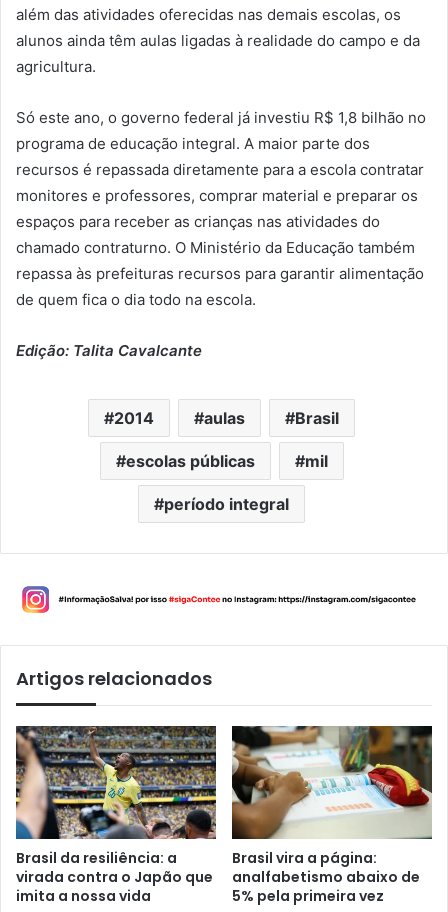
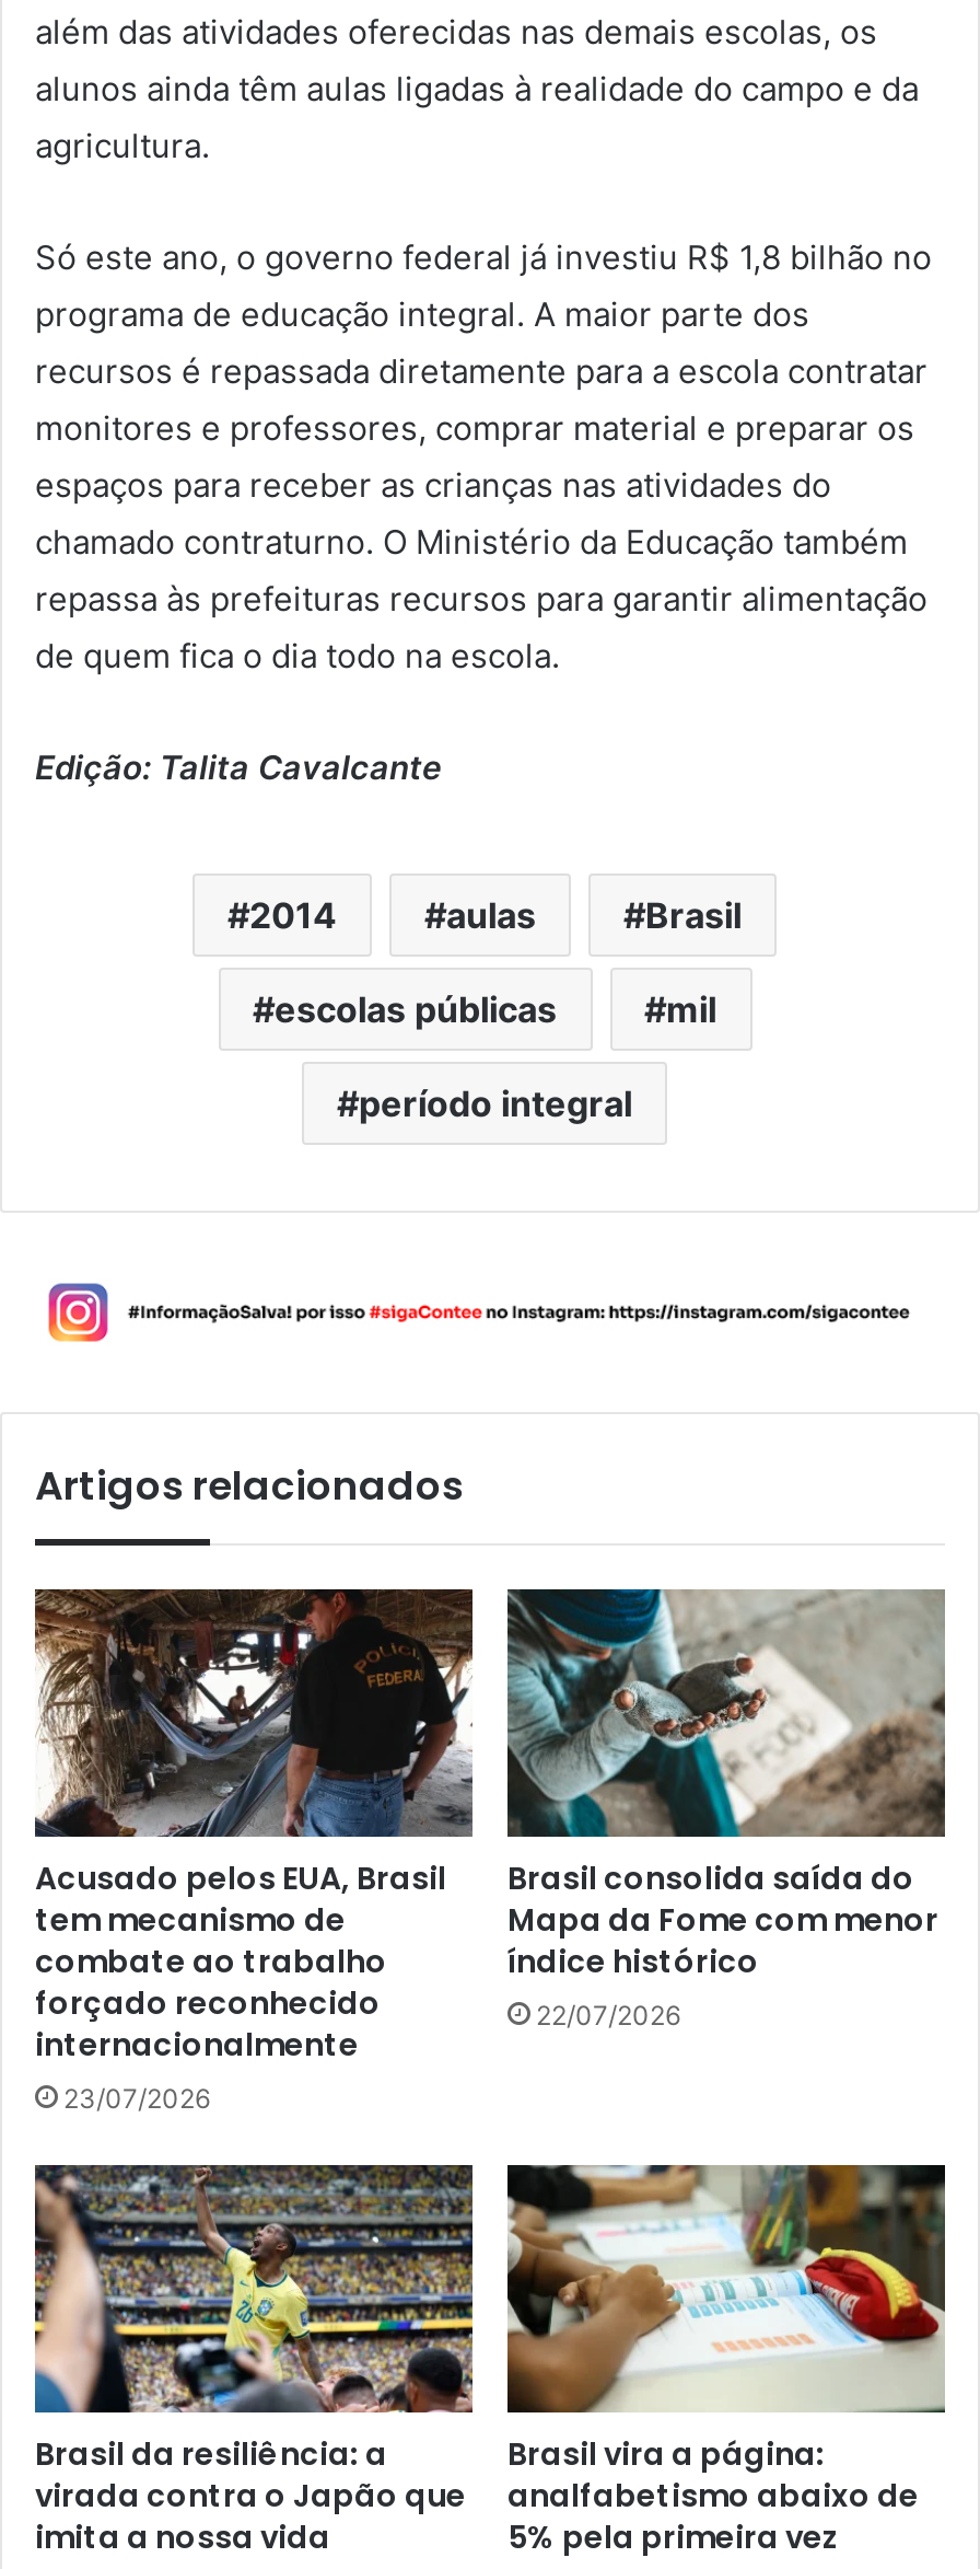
+ [image]
+ Acusado pelos EUA, Brasil
+ tem mecanismo de
+ combate ao trabalho
+ forçado reconhecido
+ internacionalmente
+ 23/07/2026

+ [image]
+ Brasil consolida saída do
+ Mapa da Fome com menor
+ índice histórico
+ 22/07/2026
